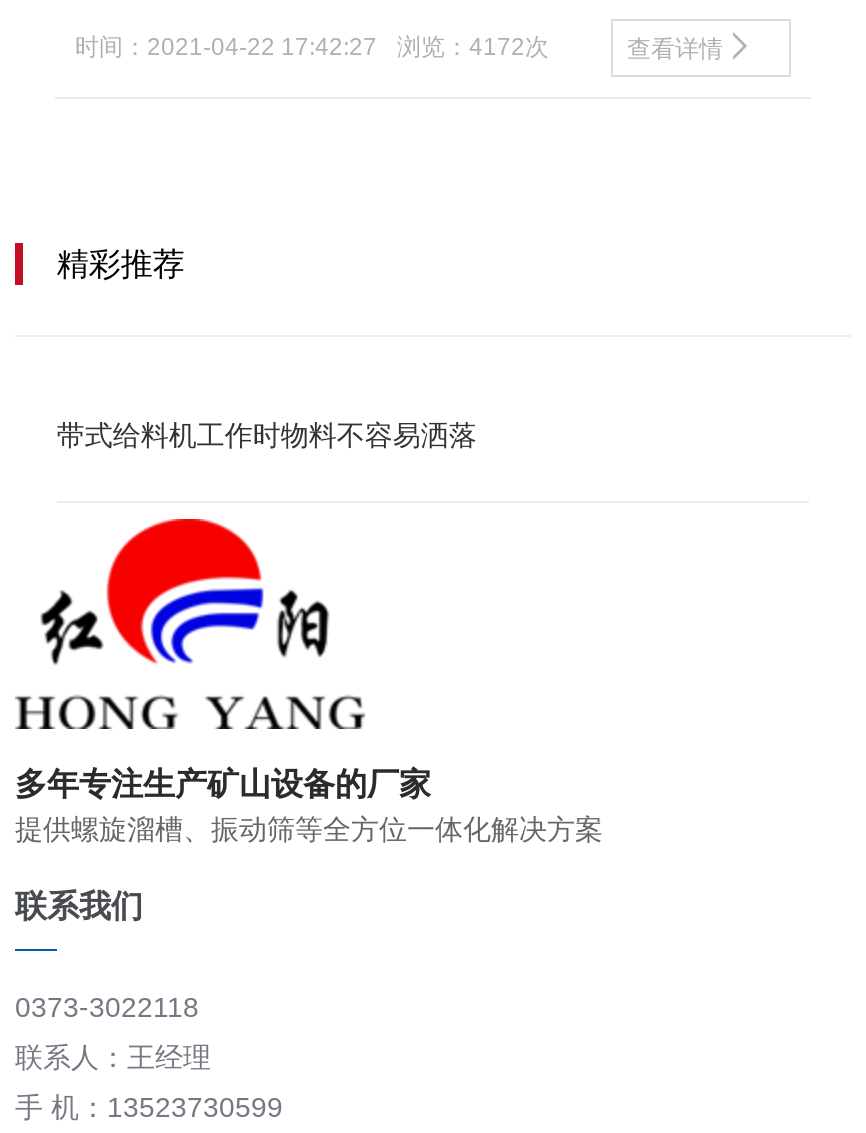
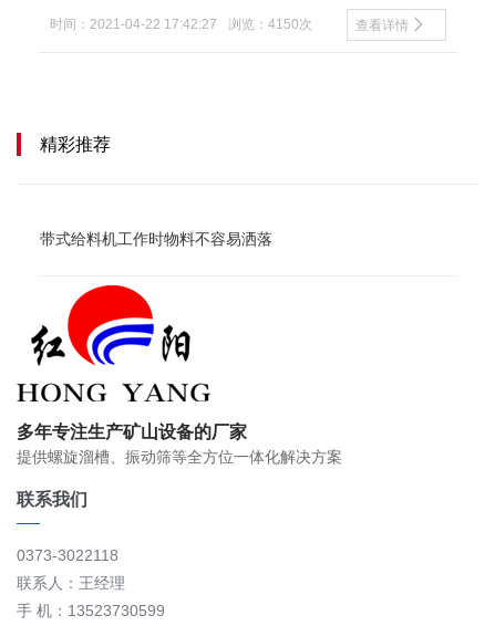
- 时间：2021-04-22 17:42:27 浏览：4172次
+ 时间：2021-04-22 17:42:27 浏览：4150次
